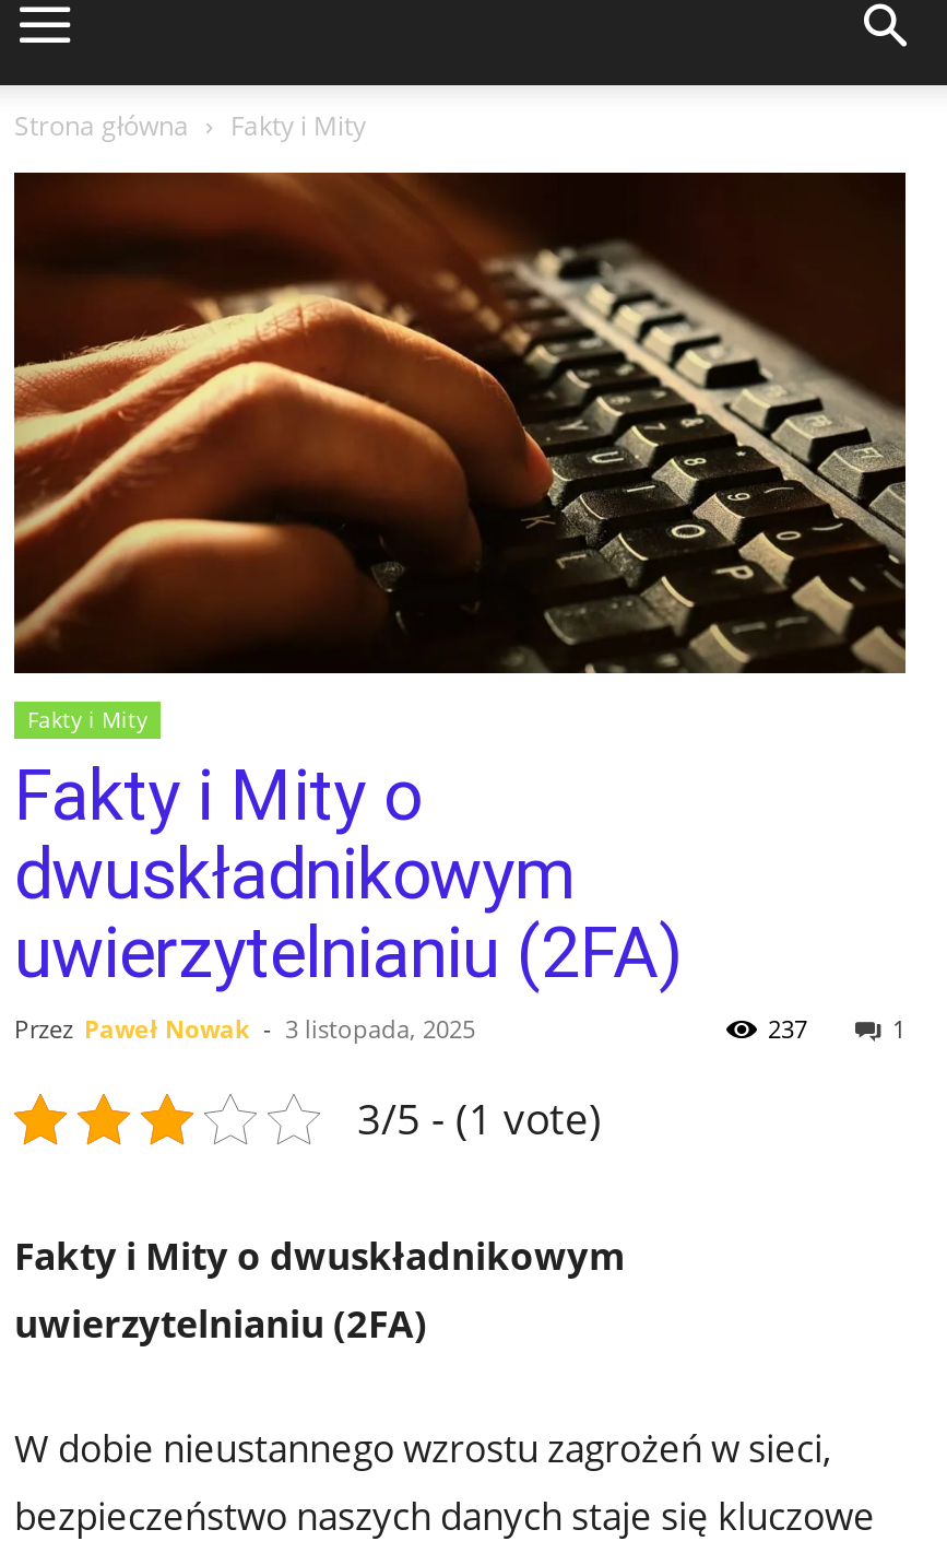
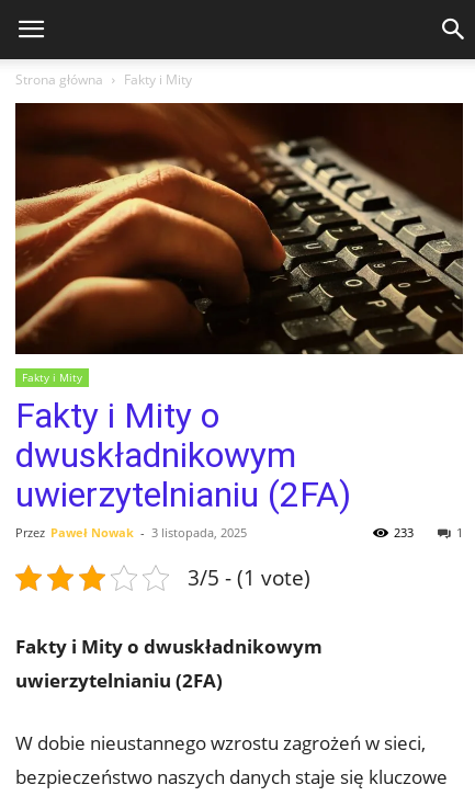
- 237
+ 233
